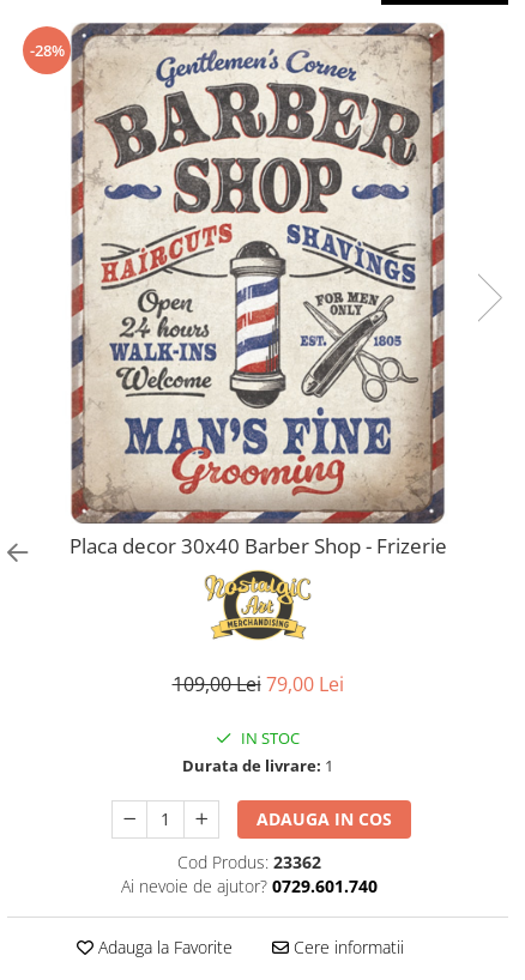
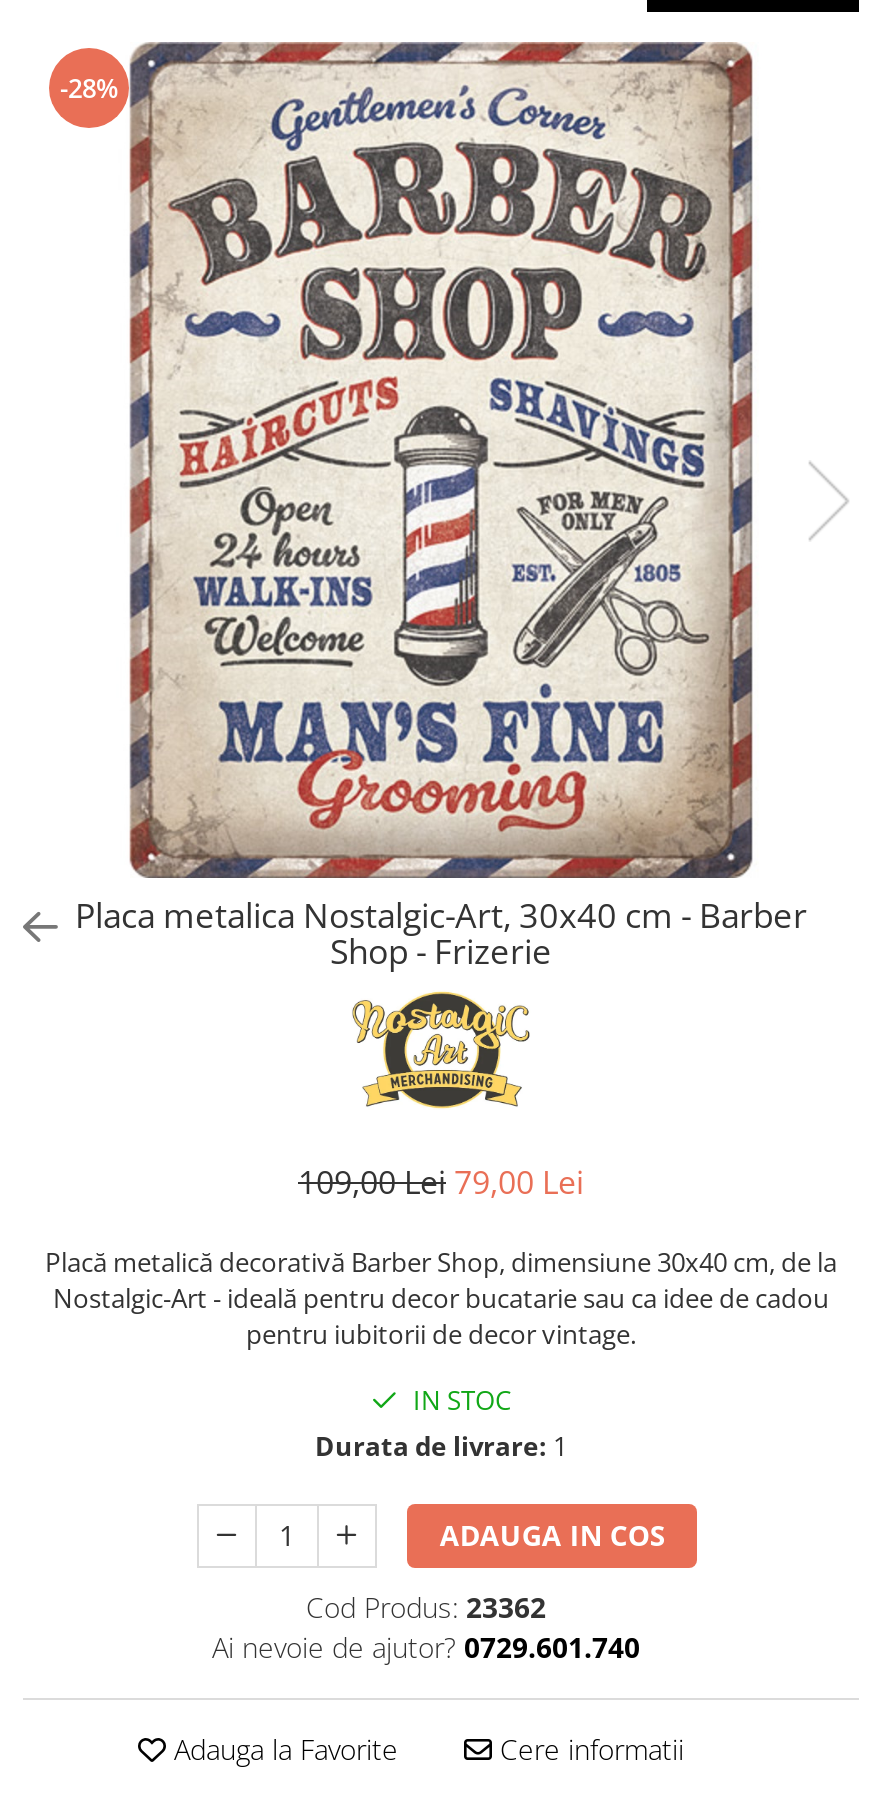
- Placa decor 30x40 Barber Shop - Frizerie
+ Placa metalica Nostalgic-Art, 30x40 cm - Barber
+ Shop - Frizerie

+ Placă metalică decorativă Barber Shop, dimensiune 30x40 cm, de la
+ Nostalgic-Art - ideală pentru decor bucatarie sau ca idee de cadou
+ pentru iubitorii de decor vintage.
